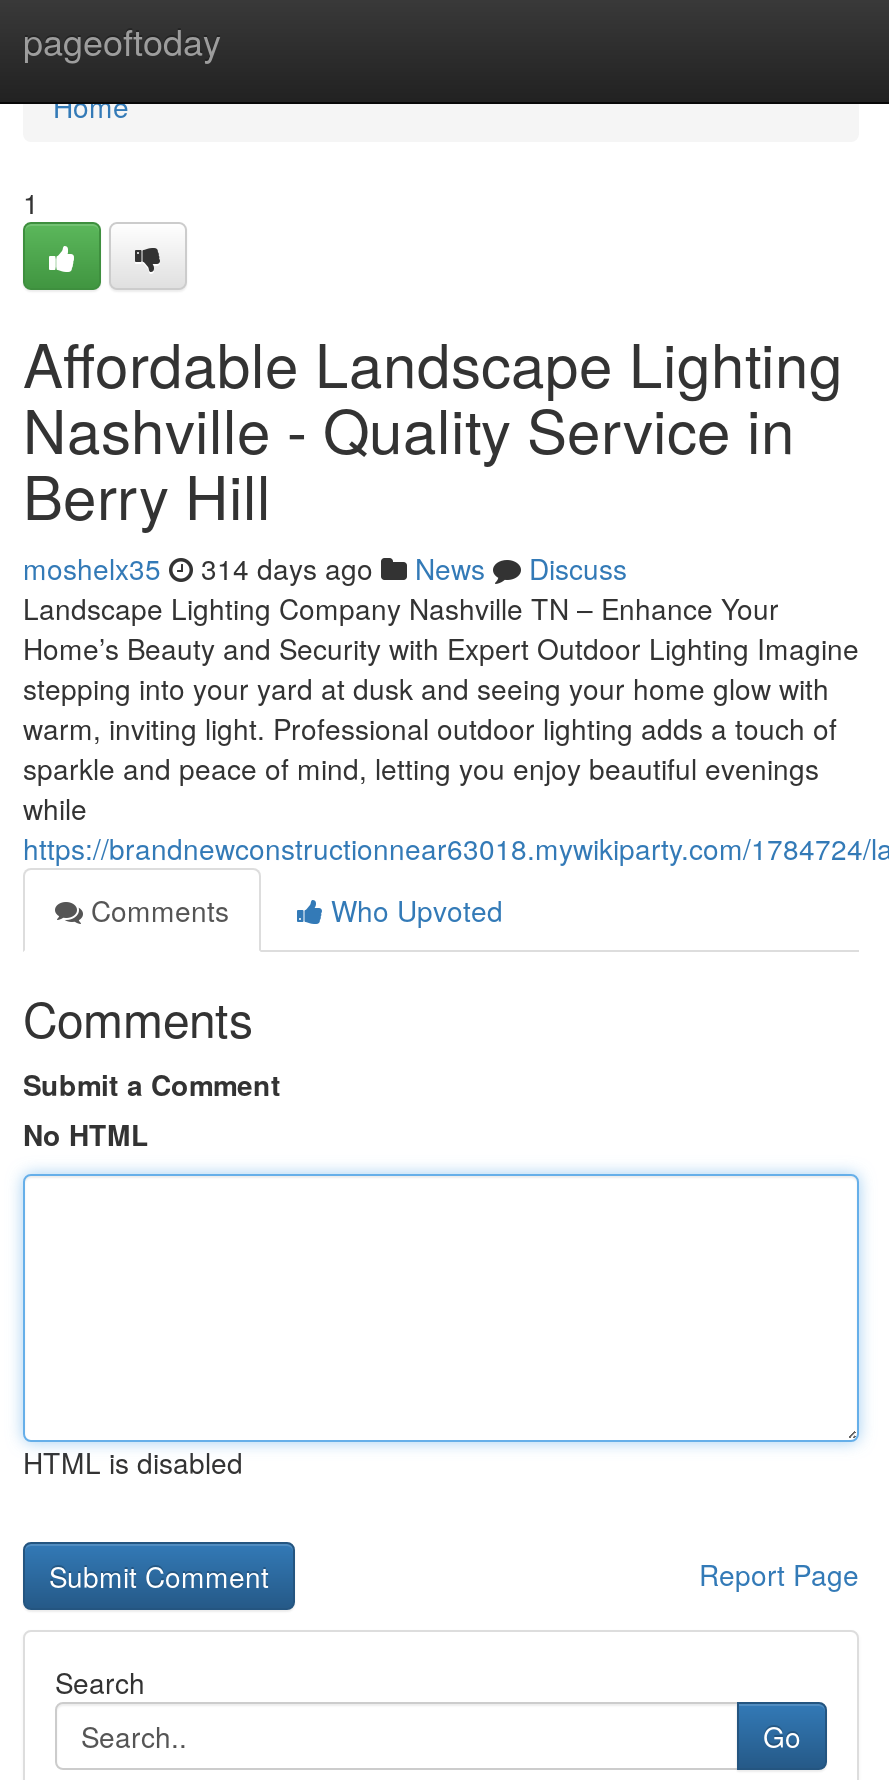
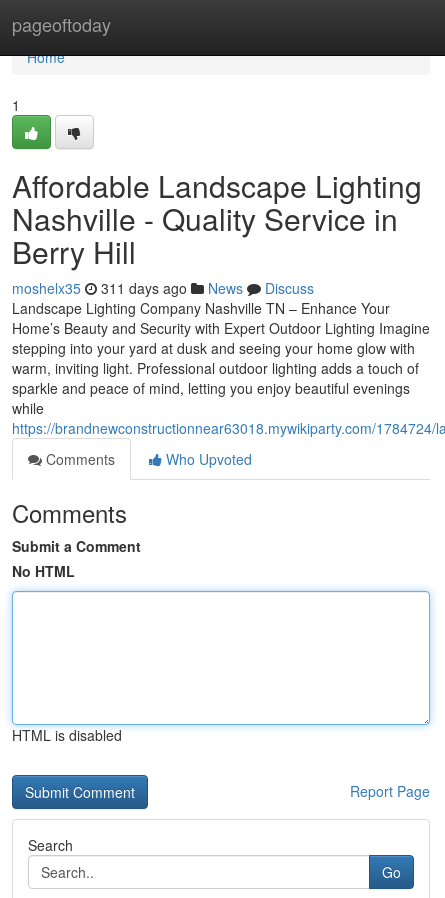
- moshelx35 314 days ago News Discuss
+ moshelx35 311 days ago News Discuss
